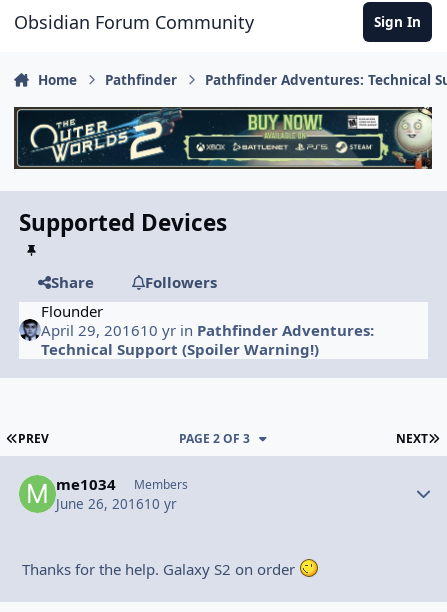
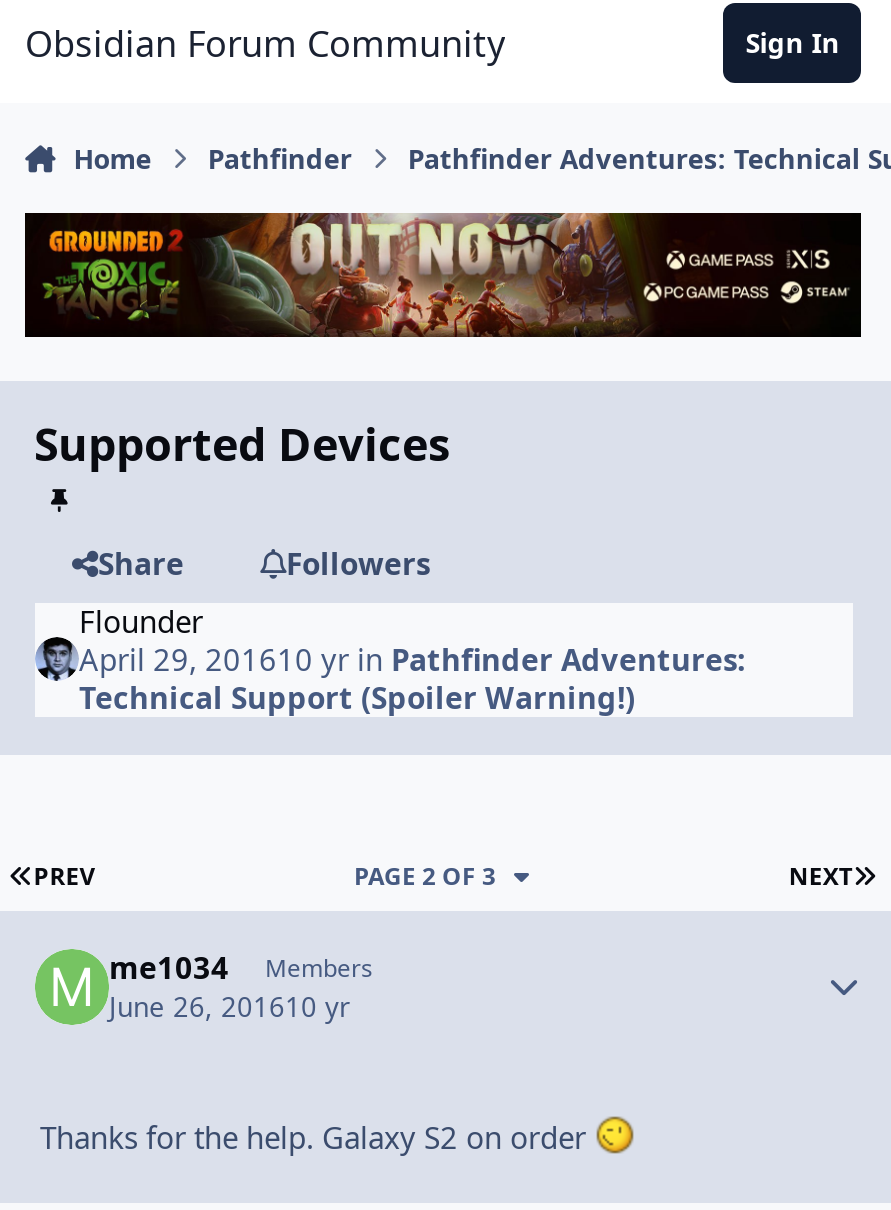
- [image]
+ [image]
